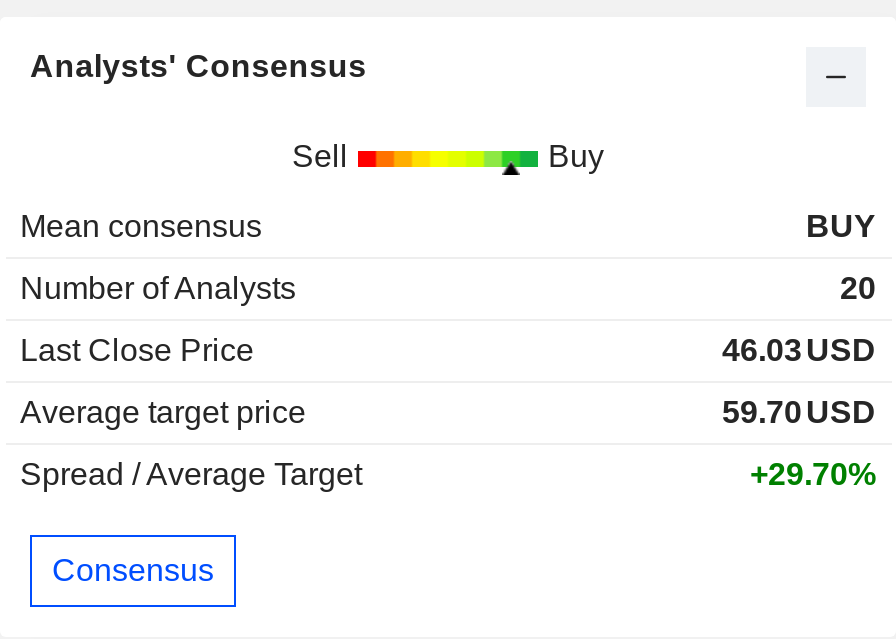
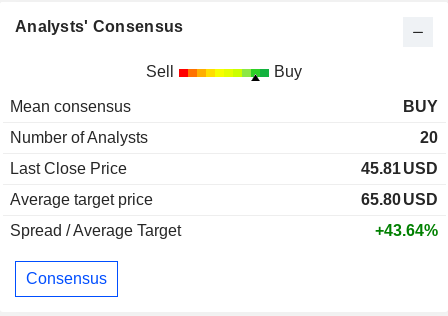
- 46.03 USD
+ 45.81 USD

- 59.70 USD
+ 65.80 USD

- +29.70%
+ +43.64%
